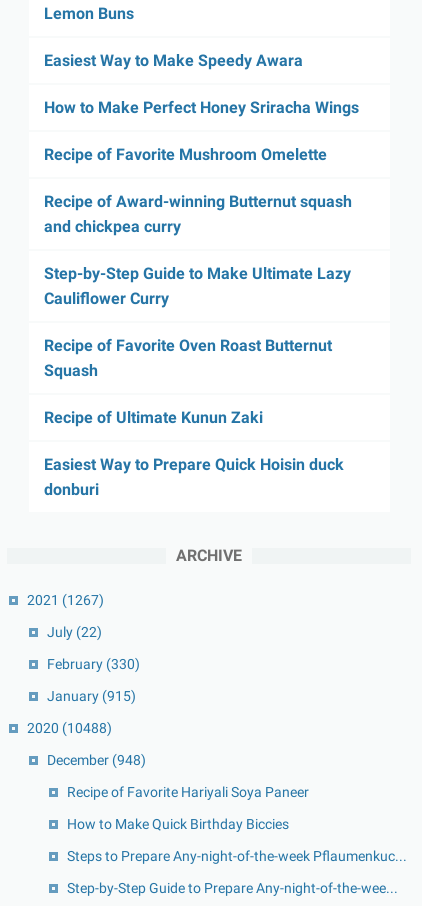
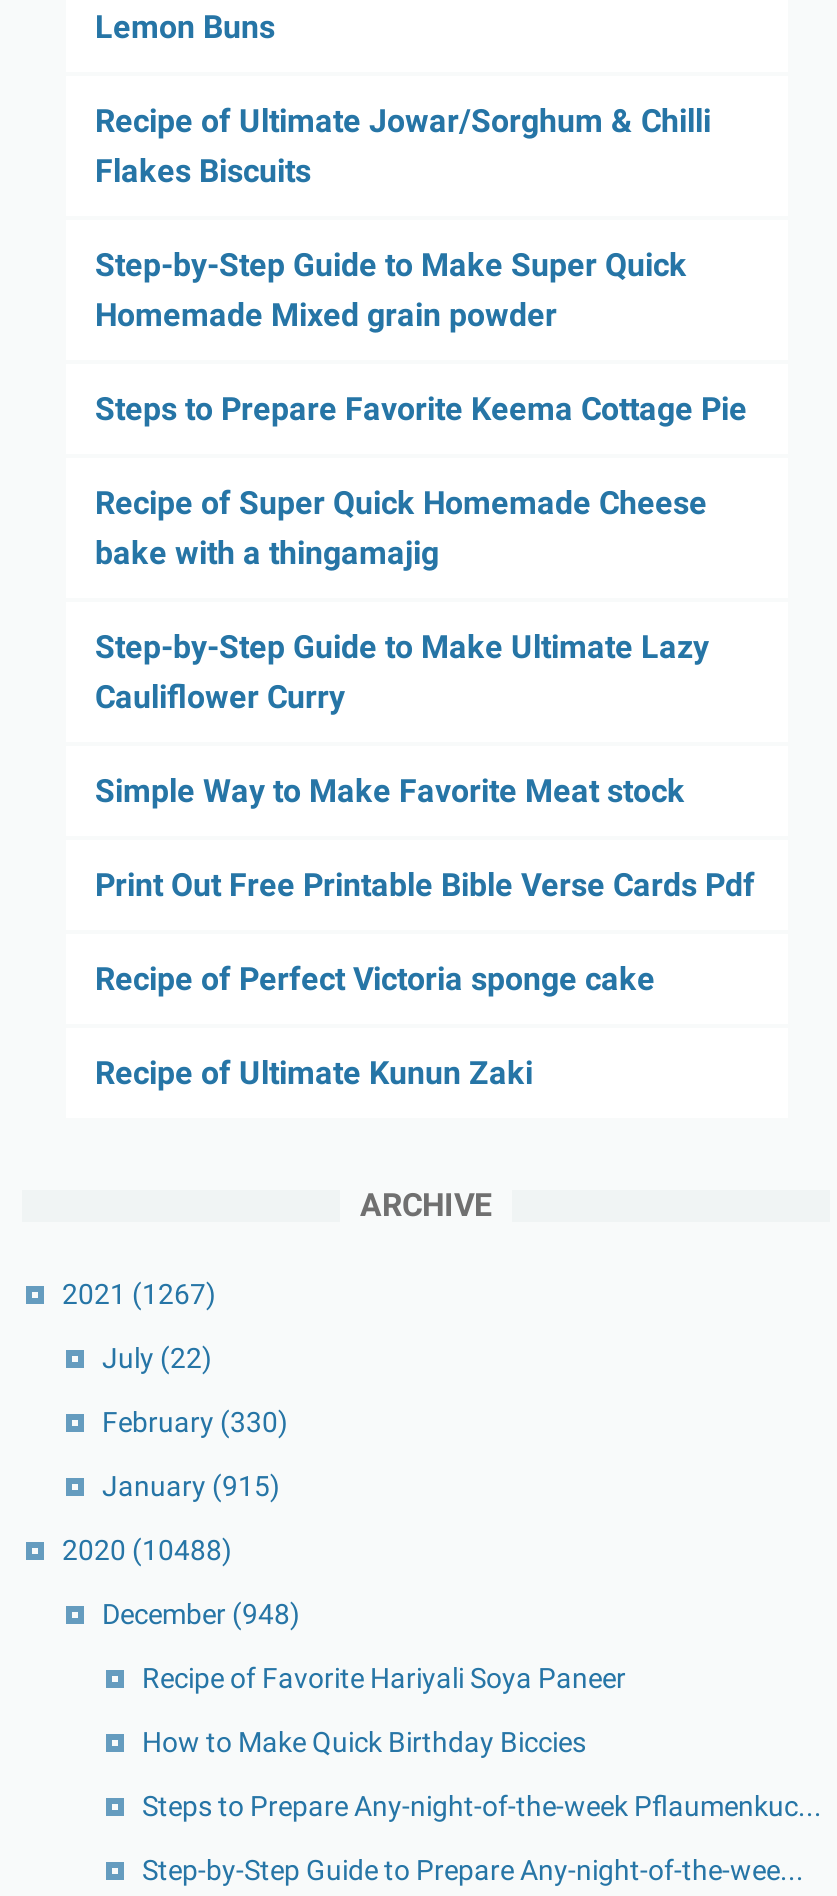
- Easiest Way to Make Speedy Awara
+ Recipe of Ultimate Jowar/Sorghum & Chilli
+ Flakes Biscuits

- How to Make Perfect Honey Sriracha Wings
+ Step-by-Step Guide to Make Super Quick
+ Homemade Mixed grain powder

- Recipe of Favorite Mushroom Omelette
+ Steps to Prepare Favorite Keema Cottage Pie

- Recipe of Award-winning Butternut squash
- and chickpea curry
+ Recipe of Super Quick Homemade Cheese
+ bake with a thingamajig

- Recipe of Favorite Oven Roast Butternut
- Squash
+ Simple Way to Make Favorite Meat stock
+ Print Out Free Printable Bible Verse Cards Pdf
+ Recipe of Perfect Victoria sponge cake

moved down: Recipe of Ultimate Kunun Zaki

- Easiest Way to Prepare Quick Hoisin duck
- donburi
